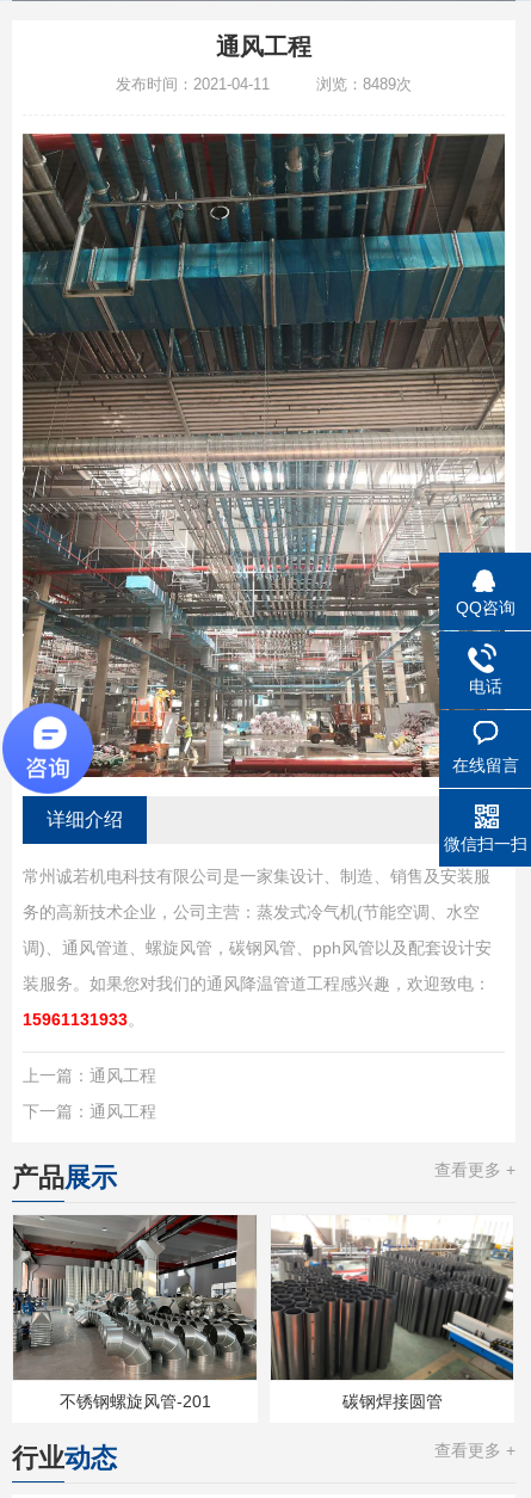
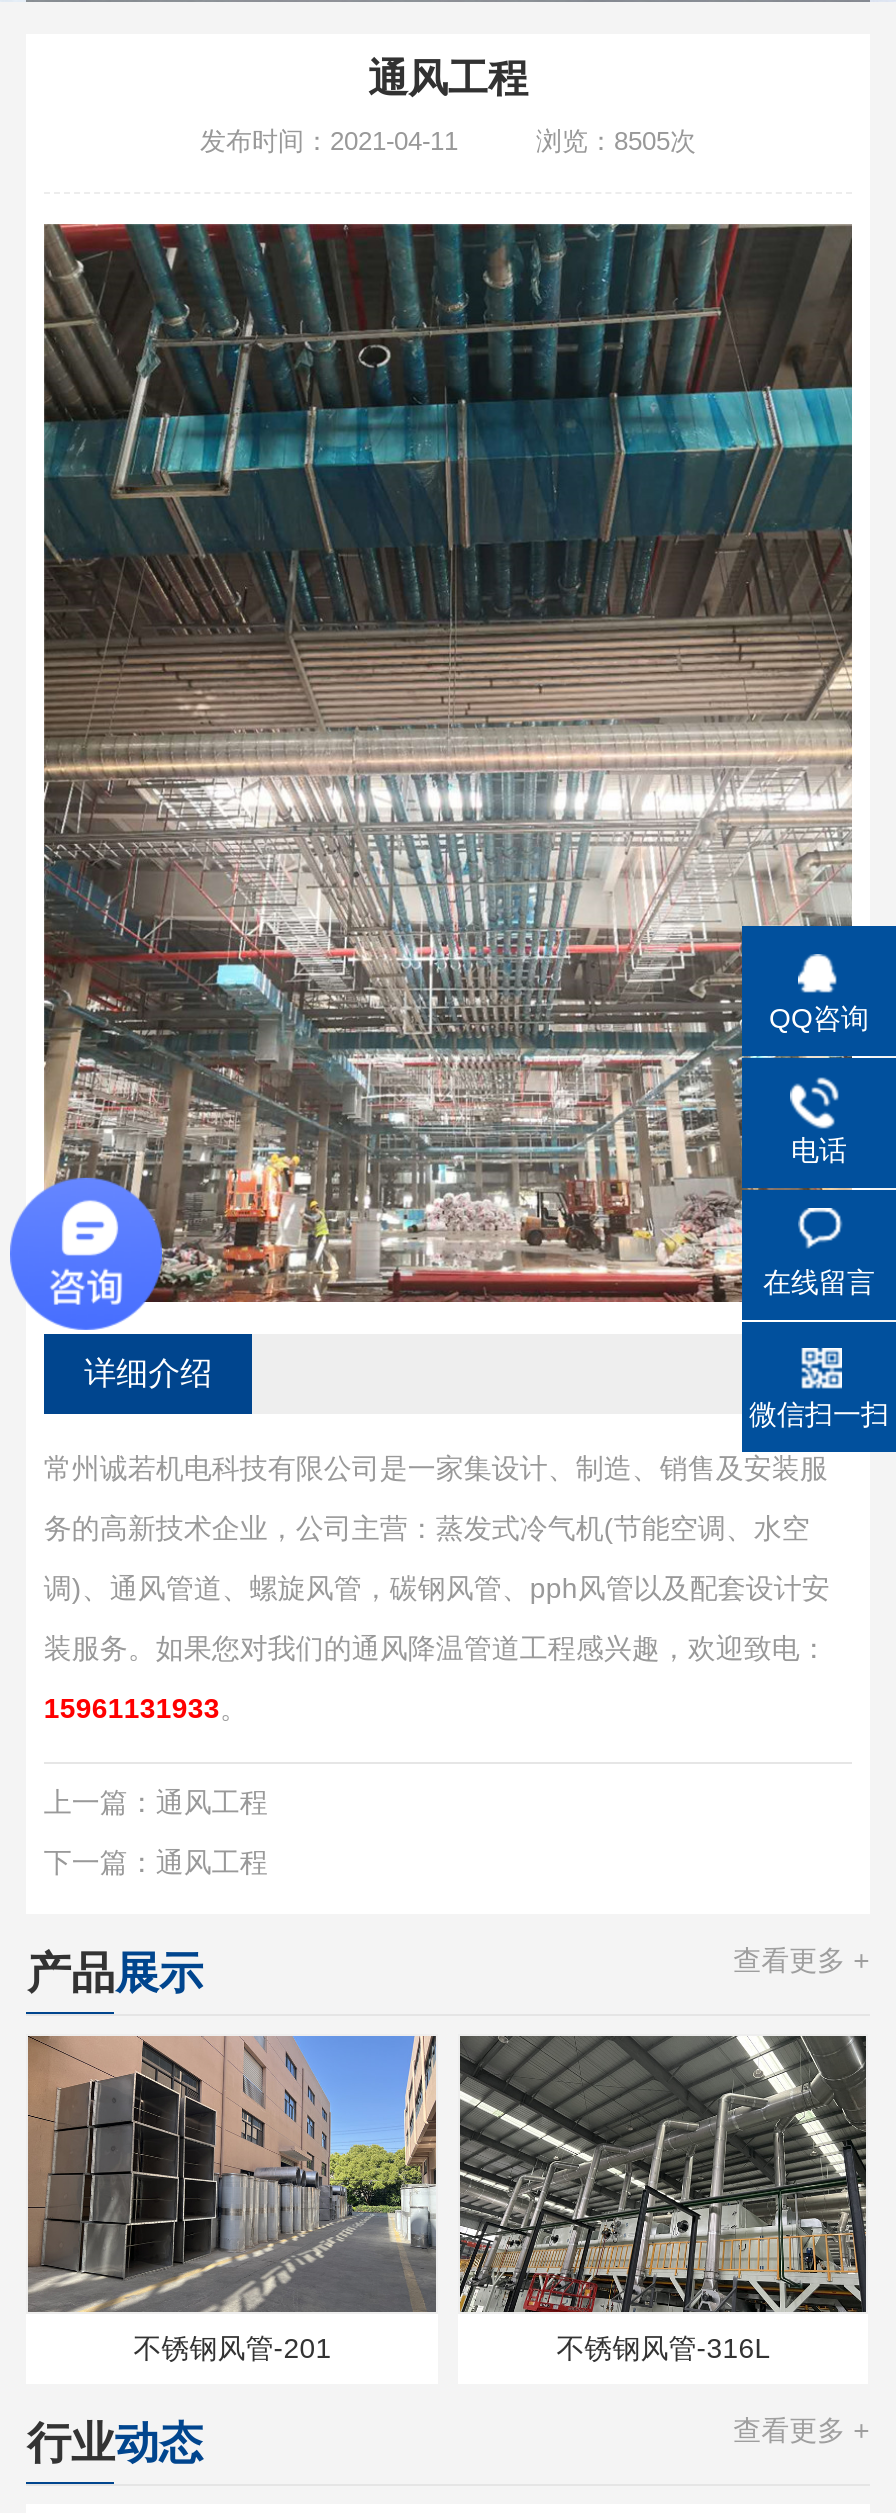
- 发布时间：2021-04-11 浏览：8489次
+ 发布时间：2021-04-11 浏览：8505次

- [image]
- 不锈钢螺旋风管-201
- 碳钢焊接圆管
+ [image]
+ 不锈钢风管-201
+ 不锈钢风管-316L

- [image]
+ [image]
